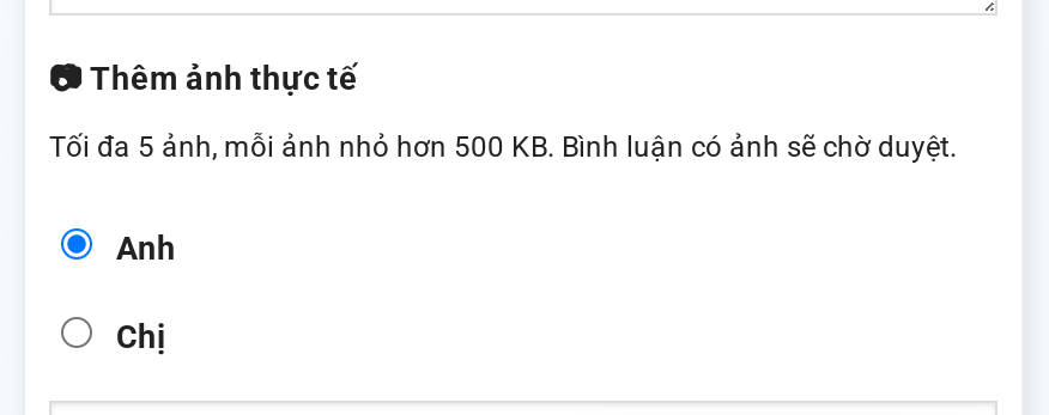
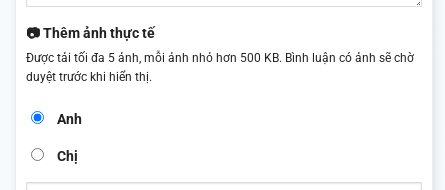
- Tối đa 5 ảnh, mỗi ảnh nhỏ hơn 500 KB. Bình luận có ảnh sẽ chờ duyệt.
+ Được tải tối đa 5 ảnh, mỗi ảnh nhỏ hơn 500 KB. Bình luận có ảnh sẽ chờ
+ duyệt trước khi hiển thị.
